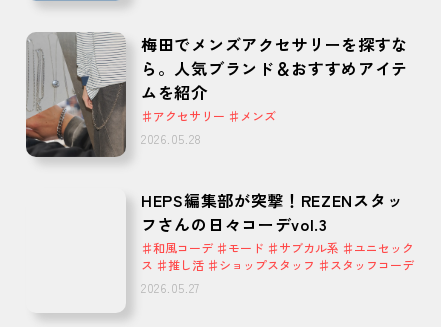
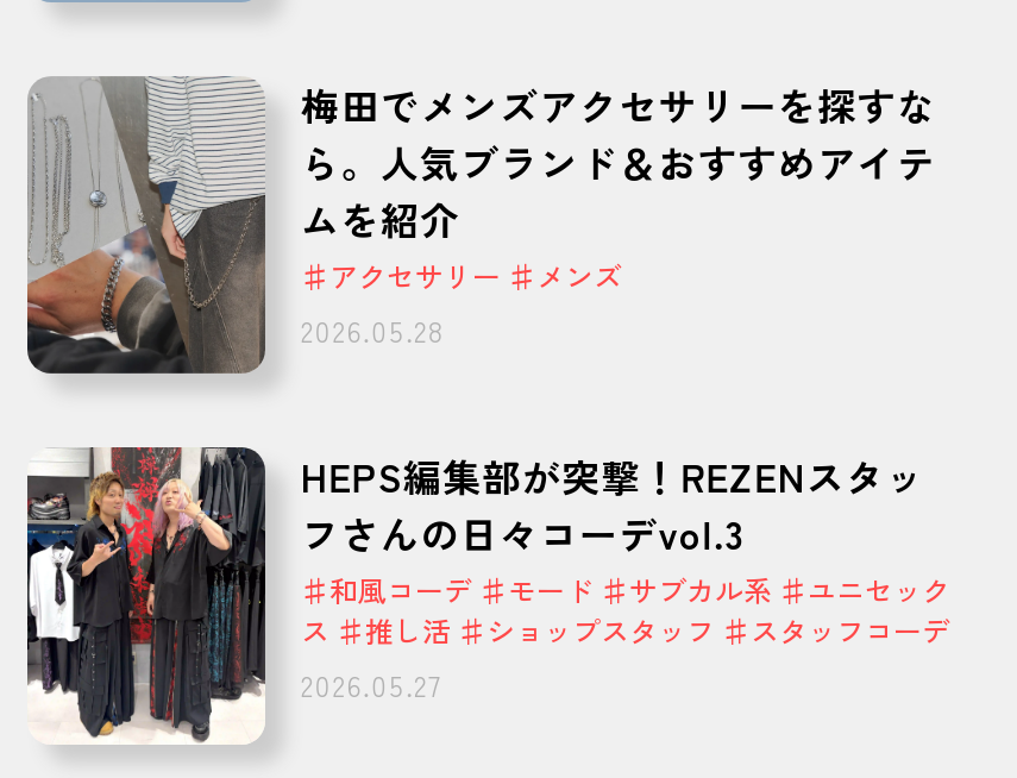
+ [image]
